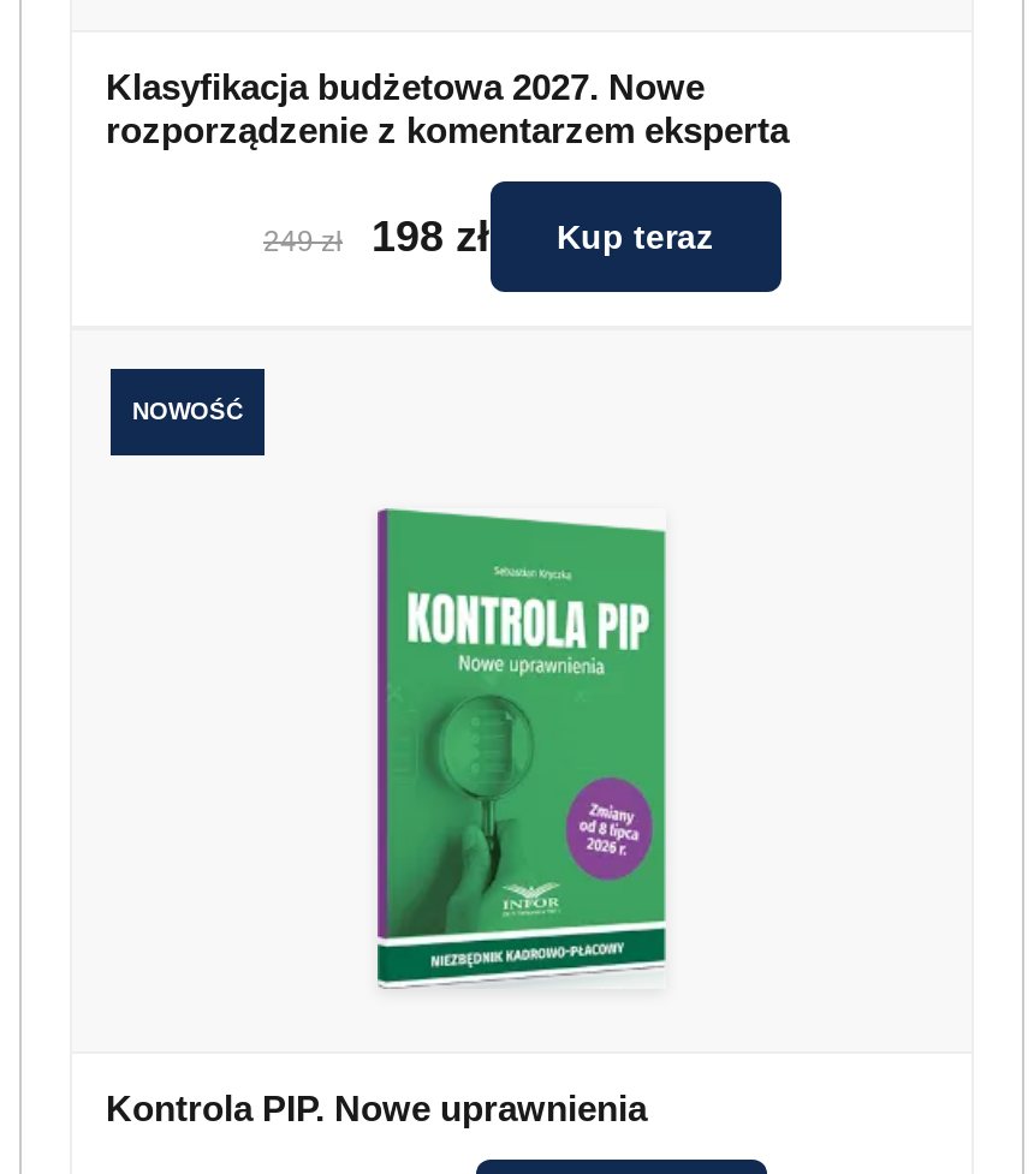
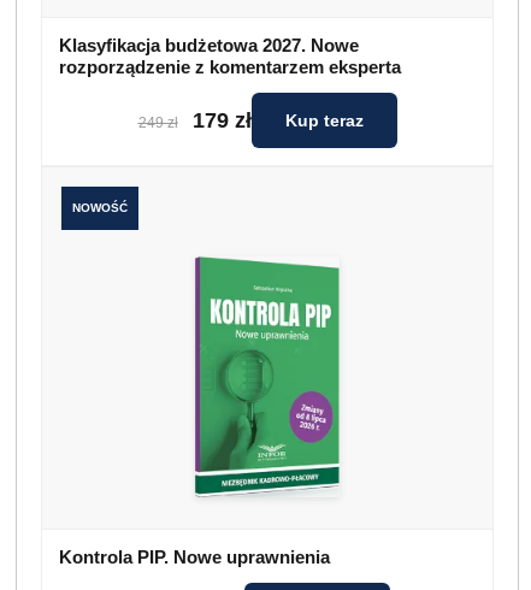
- 198 zł
+ 179 zł
